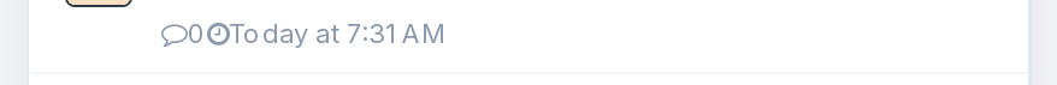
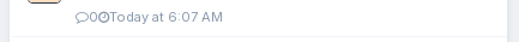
- 0 Today at 7:31 AM
+ 0 Today at 6:07 AM
